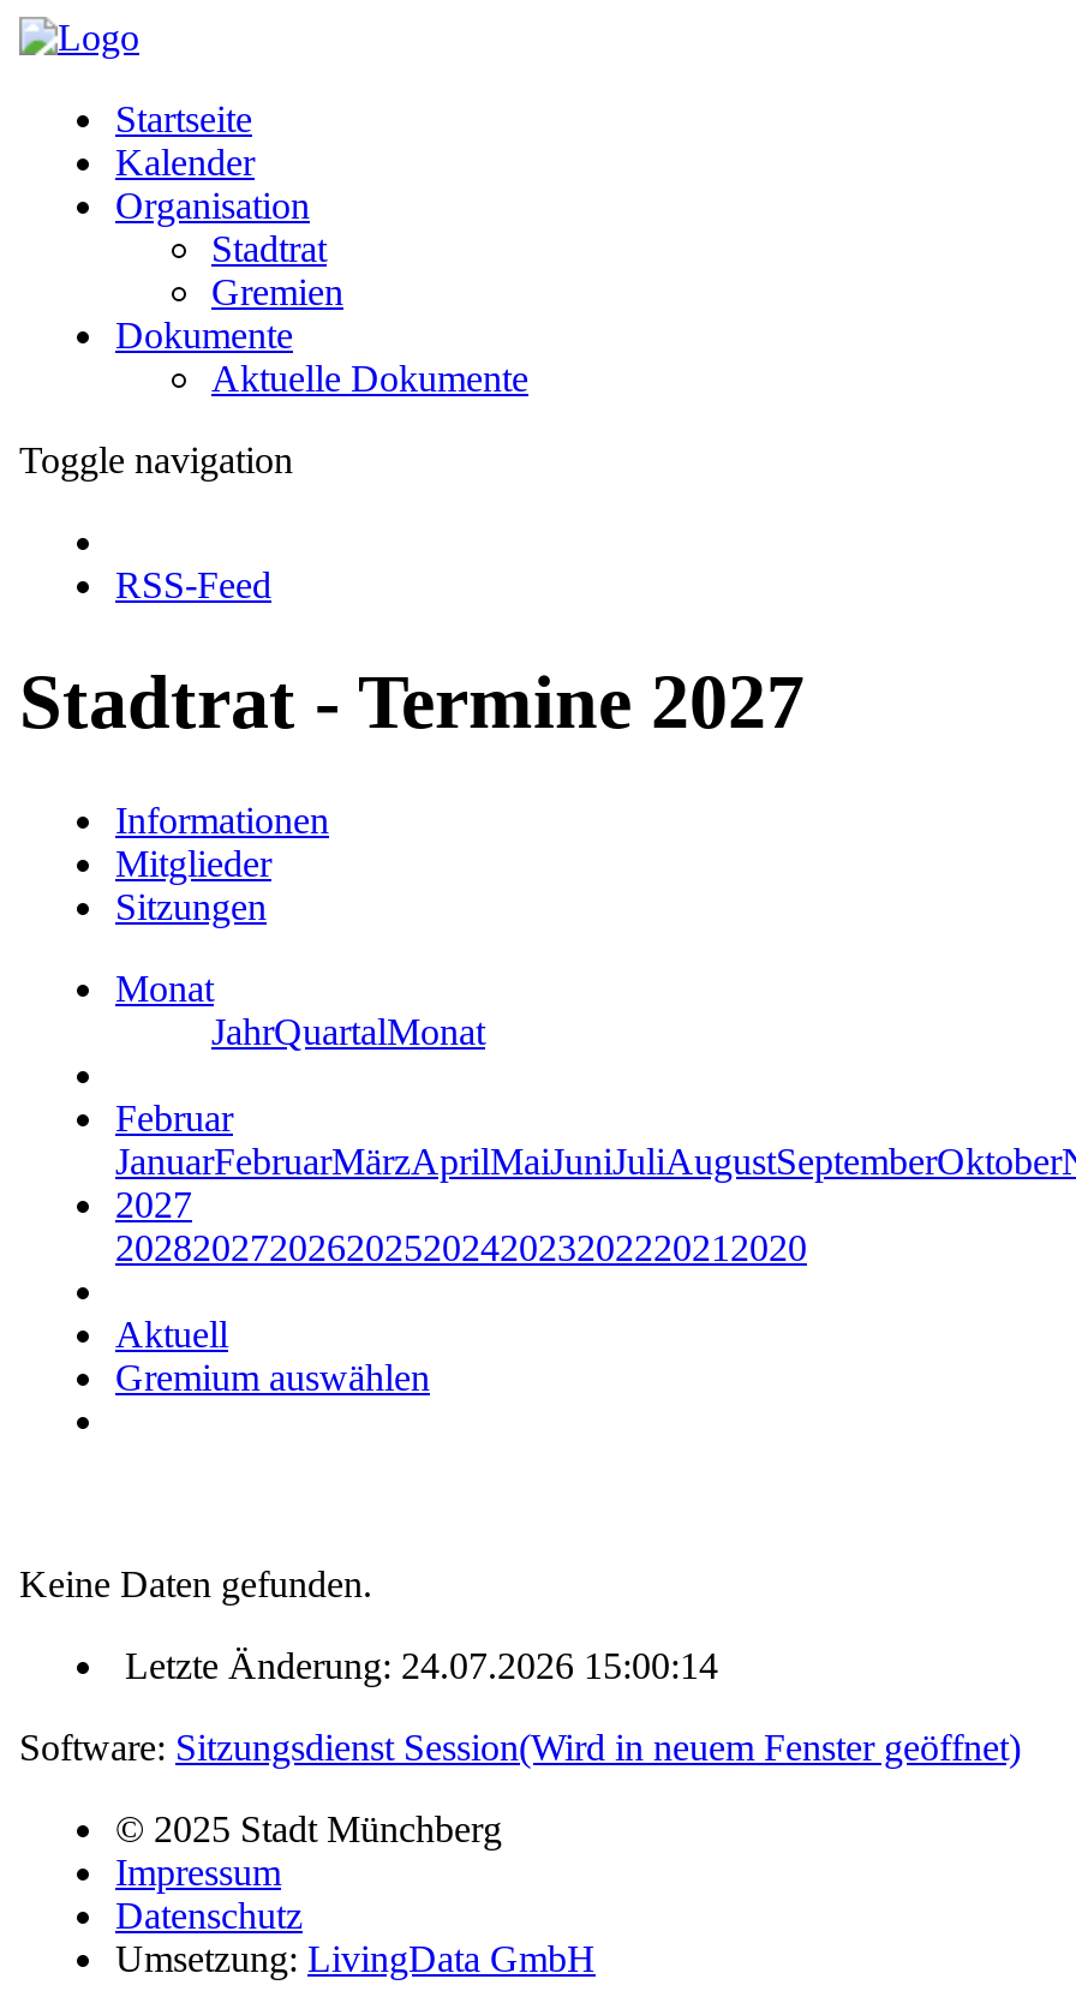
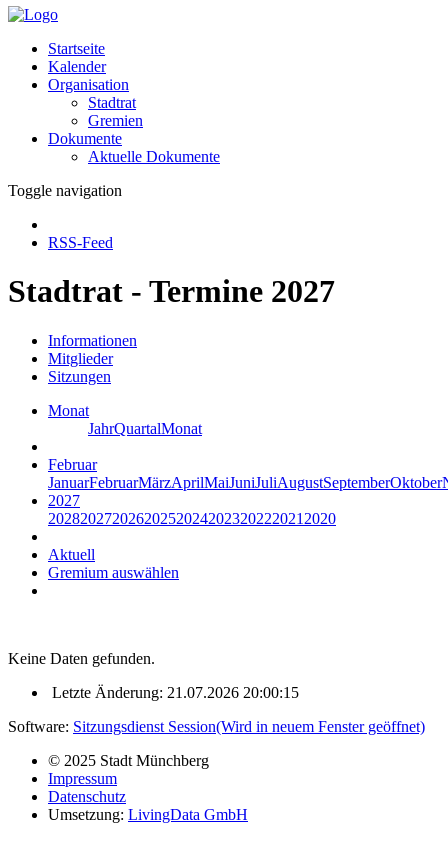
- Letzte Änderung: 24.07.2026 15:00:14
+ Letzte Änderung: 21.07.2026 20:00:15
